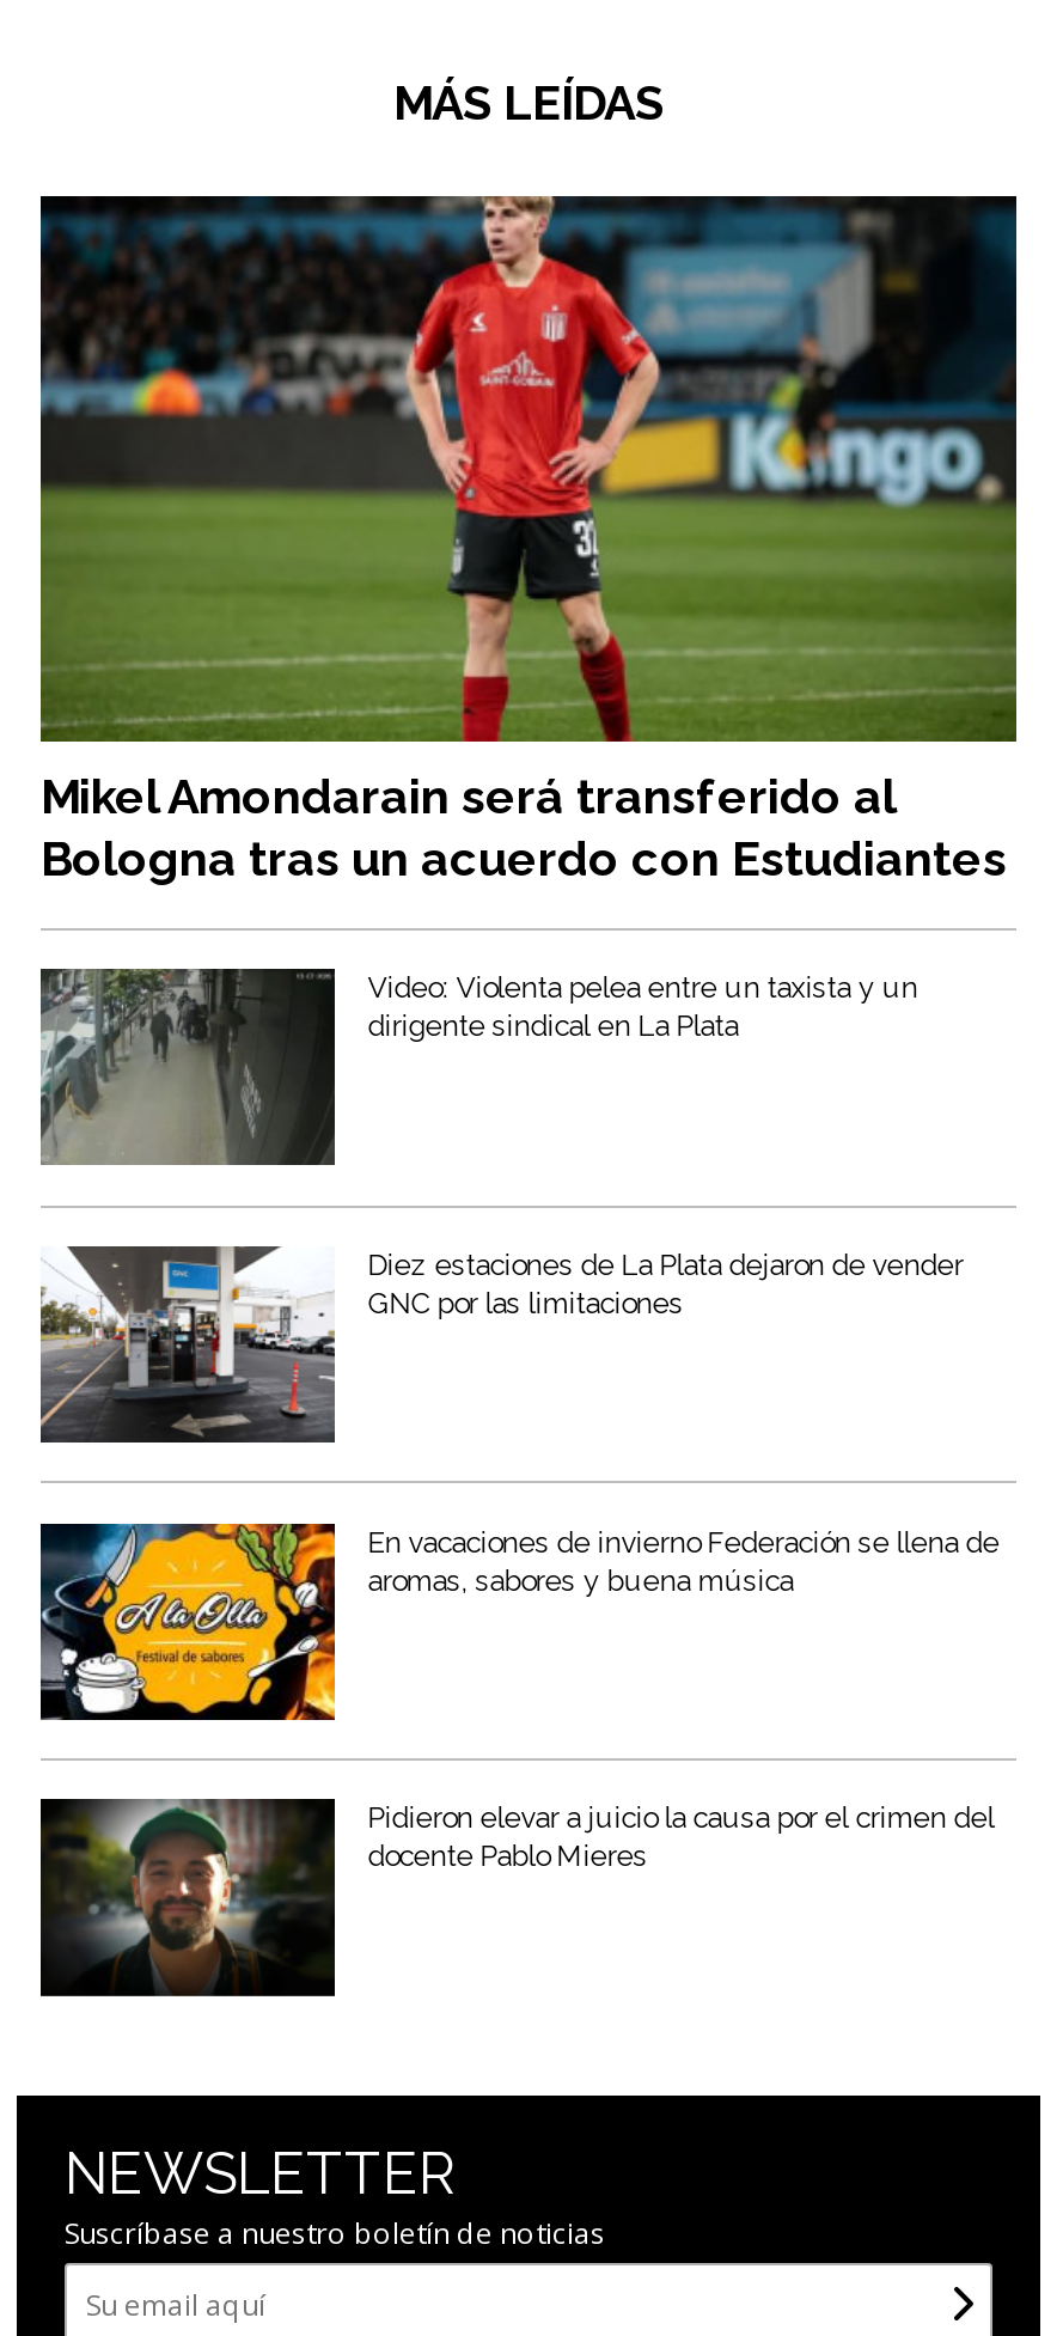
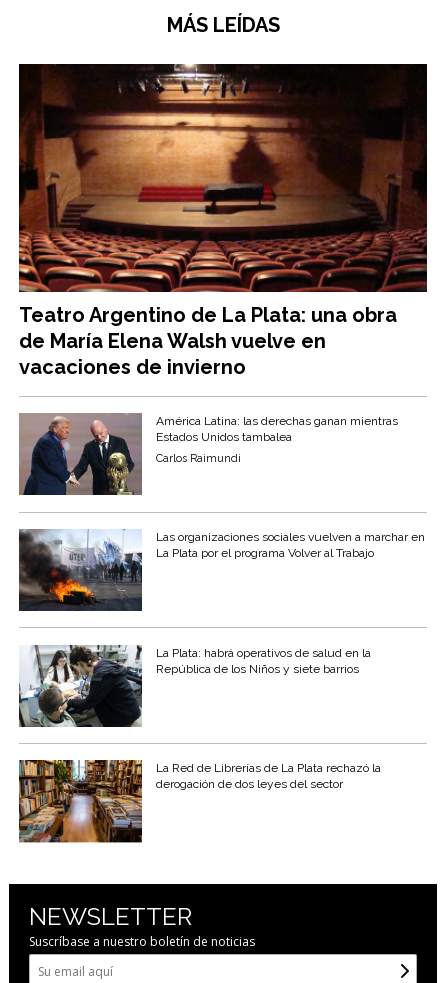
- [image]
- Mikel Amondarain será transferido al
- Bologna tras un acuerdo con Estudiantes
- Video: Violenta pelea entre un taxista y un
- dirigente sindical en La Plata
+ [image]
+ Teatro Argentino de La Plata: una obra
+ de María Elena Walsh vuelve en
+ vacaciones de invierno
+ América Latina: las derechas ganan mientras
+ Estados Unidos tambalea
+ Carlos Raimundi

- [image]
+ [image]

- [image]
- Diez estaciones de La Plata dejaron de vender
- GNC por las limitaciones
+ [image]
+ Las organizaciones sociales vuelven a marchar en
+ La Plata por el programa Volver al Trabajo

- [image]
- En vacaciones de invierno Federación se llena de
- aromas, sabores y buena música
+ [image]
+ La Plata: habrá operativos de salud en la
+ República de los Niños y siete barrios

- [image]
- Pidieron elevar a juicio la causa por el crimen del
- docente Pablo Mieres
+ [image]
+ La Red de Librerías de La Plata rechazó la
+ derogación de dos leyes del sector
